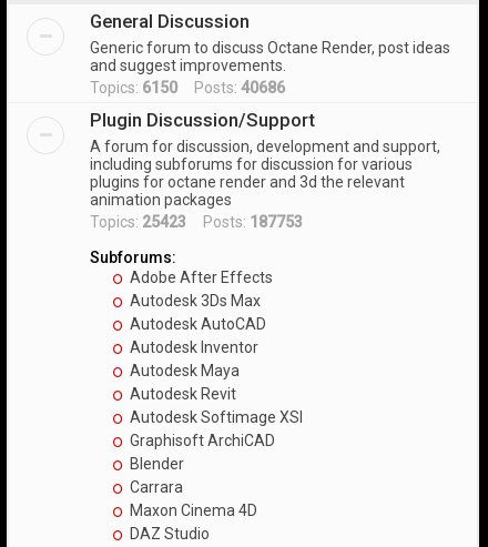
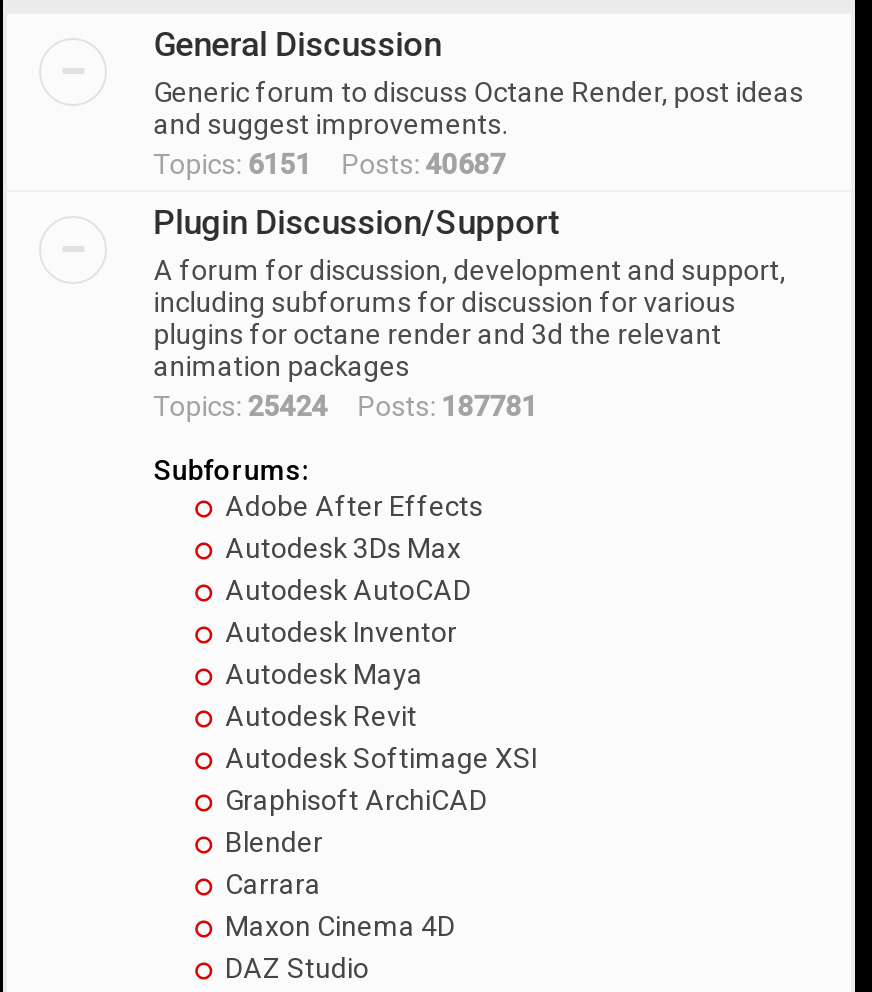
- Topics: 6150 Posts: 40686
+ Topics: 6151 Posts: 40687

- Topics: 25423 Posts: 187753
+ Topics: 25424 Posts: 187781
